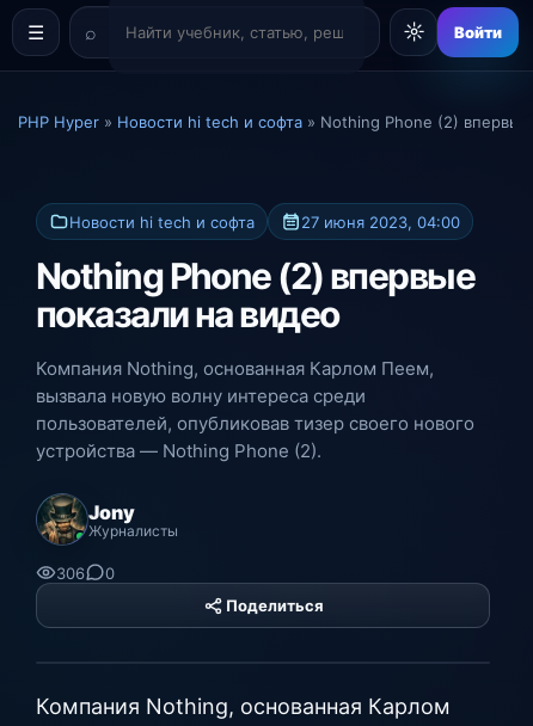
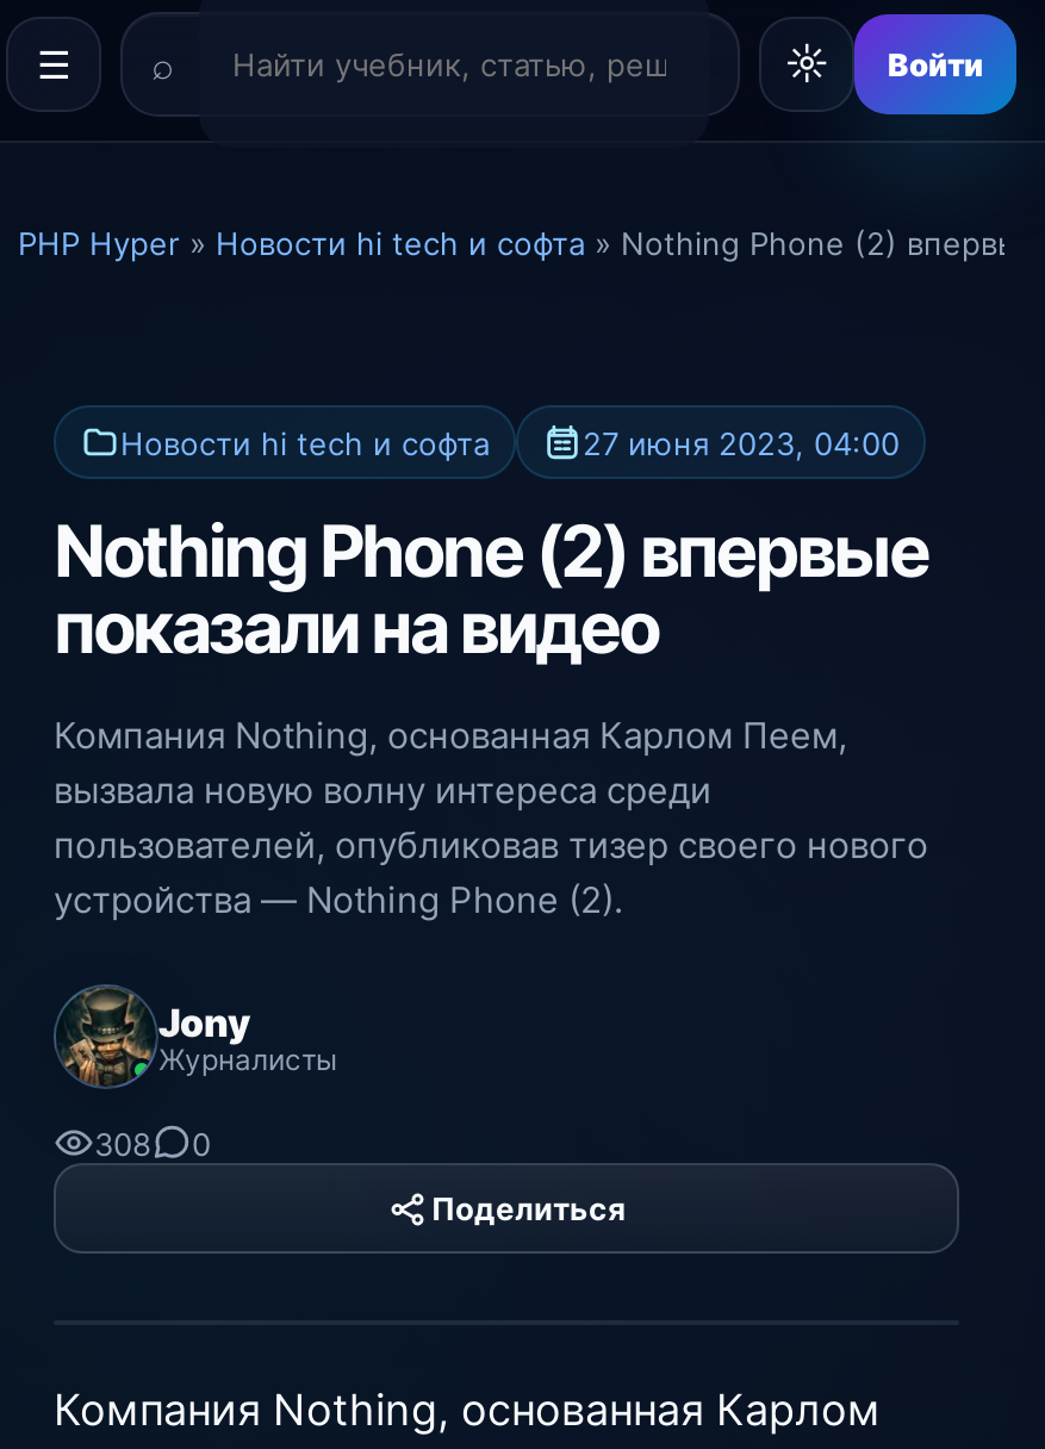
- 306 0
+ 308 0
